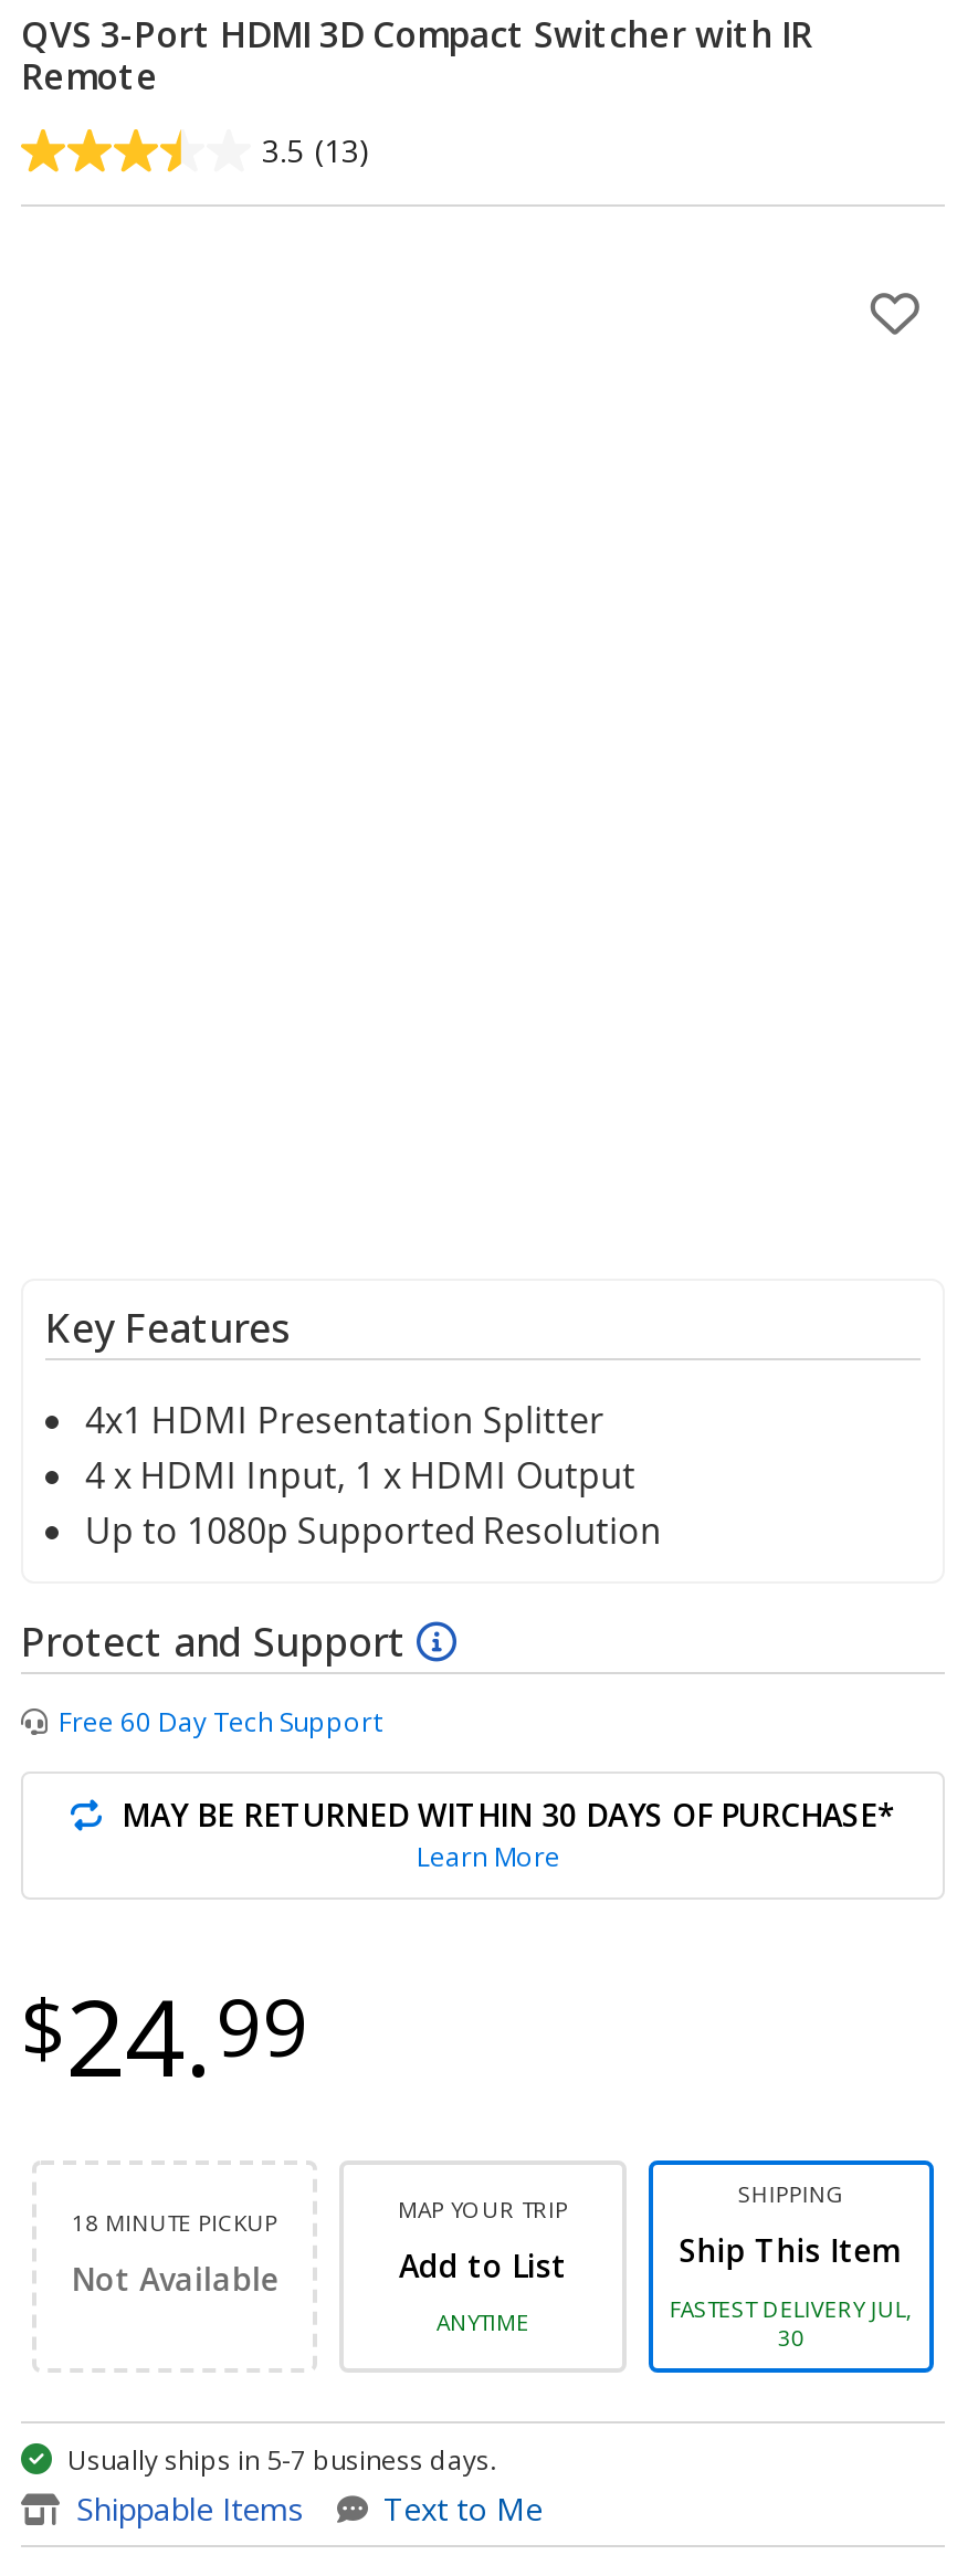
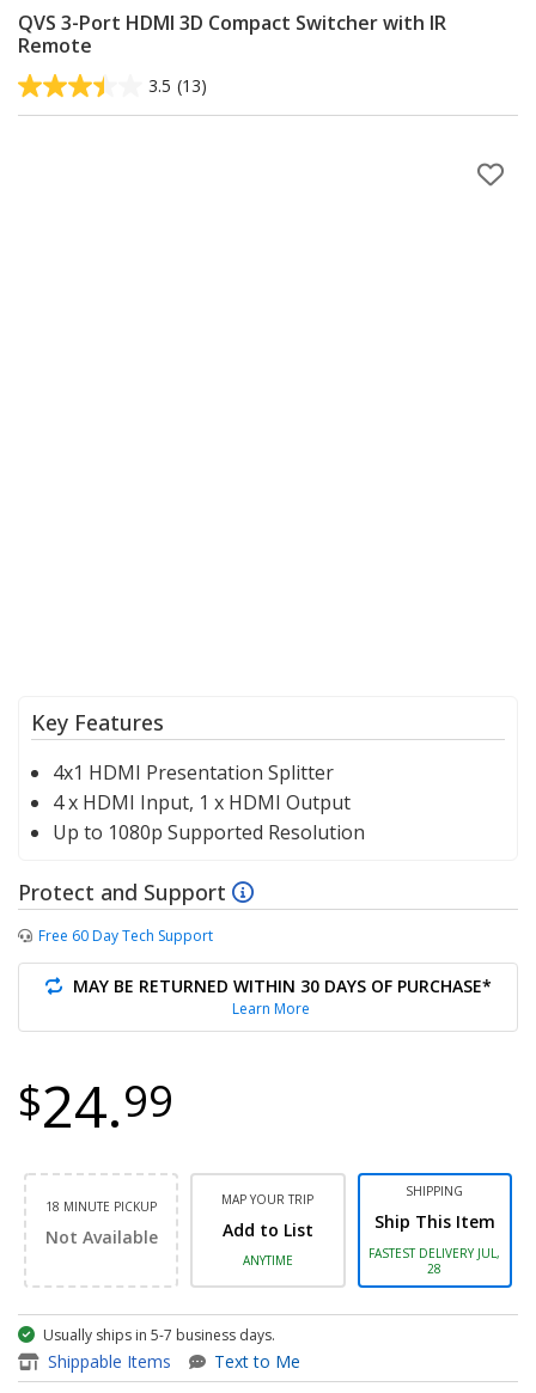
- 30
+ 28
